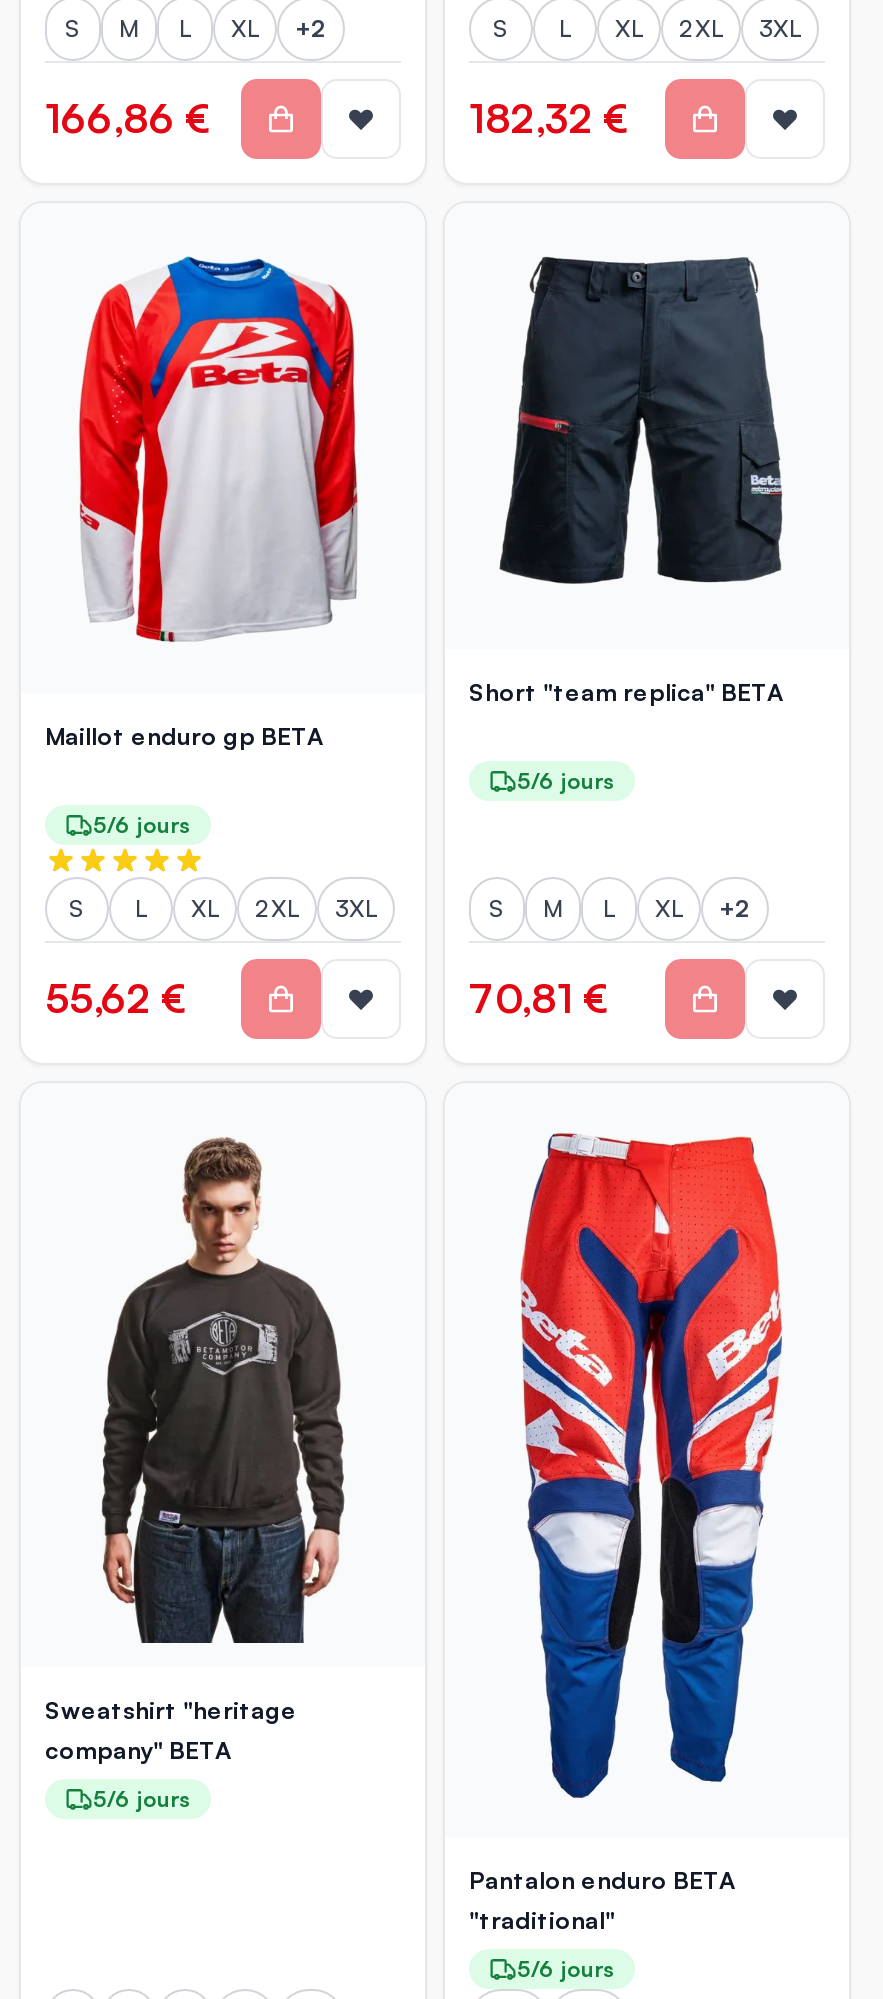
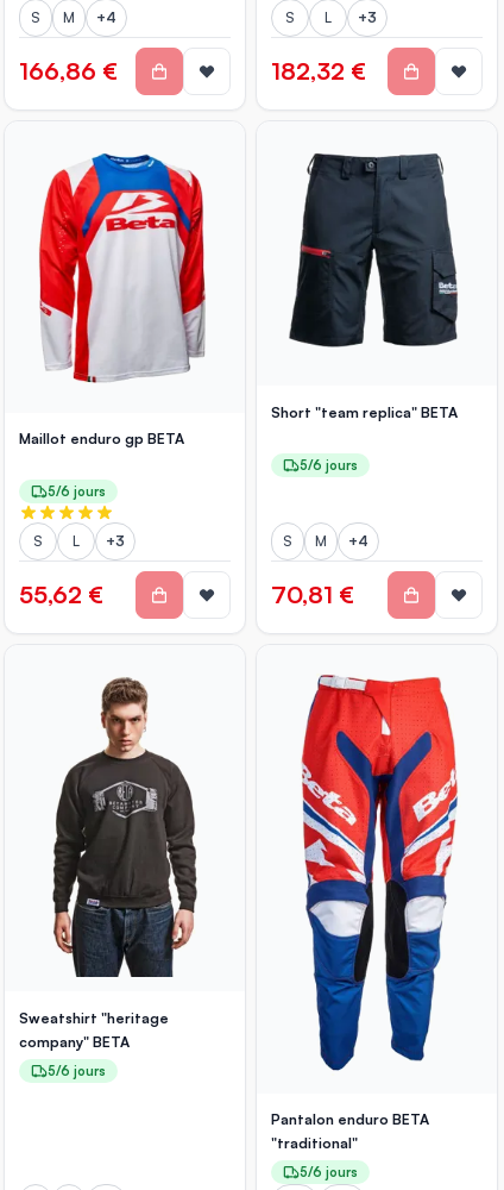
- L
- XL
- +2
+ +4

- XL
- 2XL
- 3XL
+ +3

- XL
- 2XL
- 3XL
+ +3

- L
- XL
- +2
+ +4
